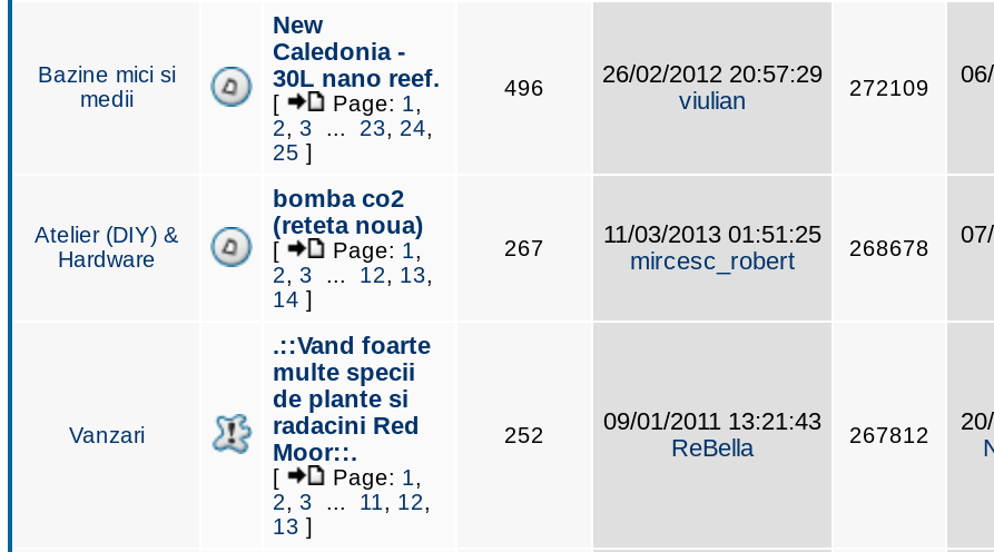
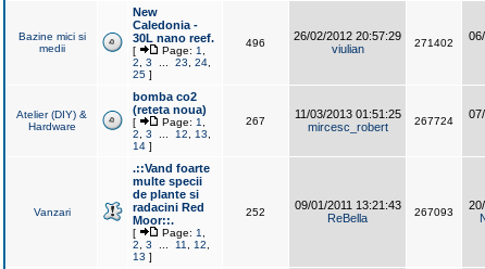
- 272109
+ 271402

- 268678
+ 267724

- 267812
+ 267093
